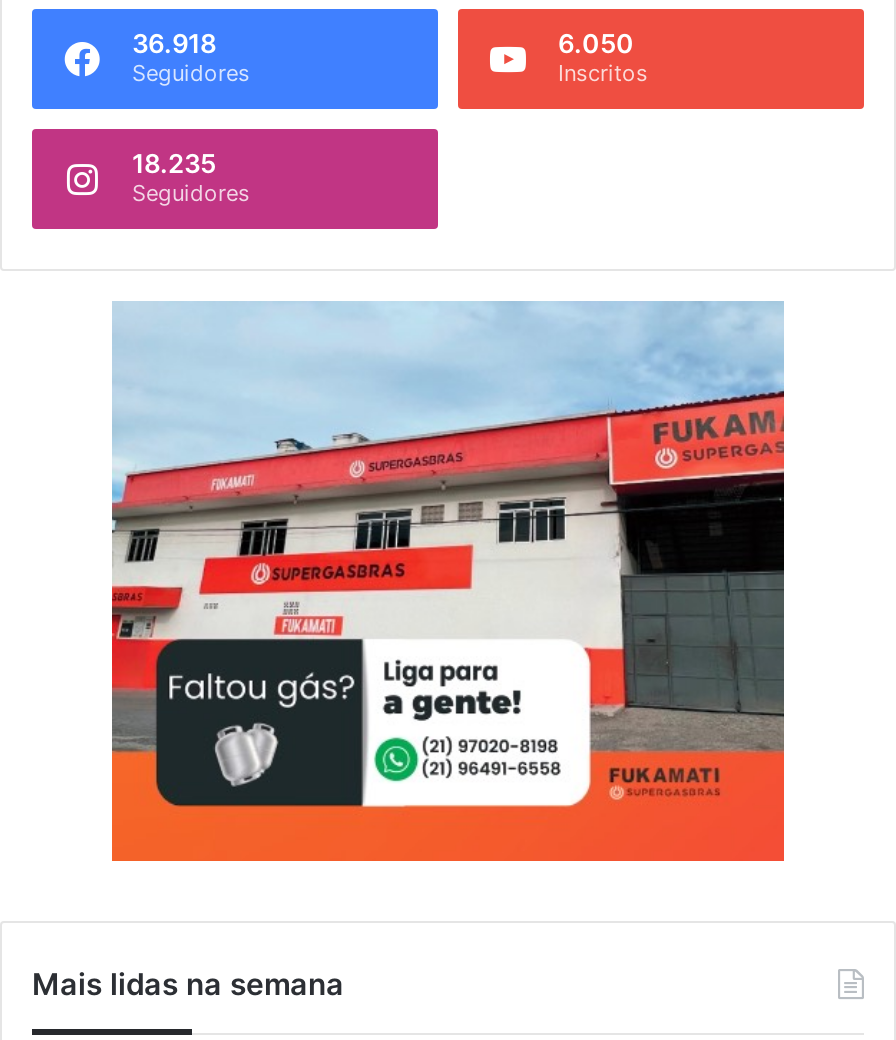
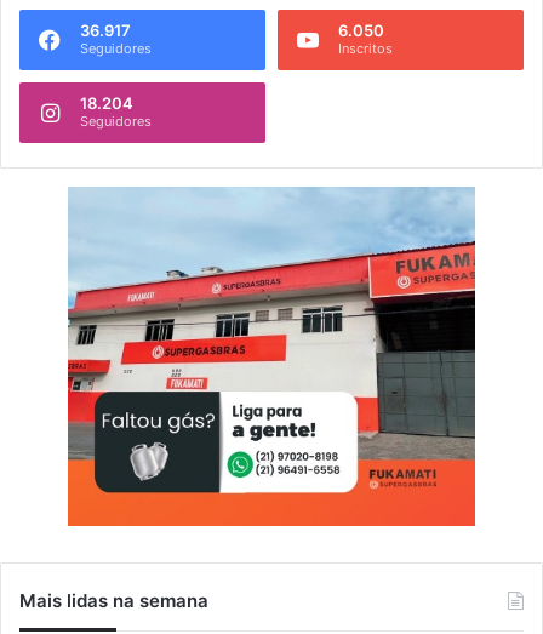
- 36.918
+ 36.917

- 18.235
+ 18.204
